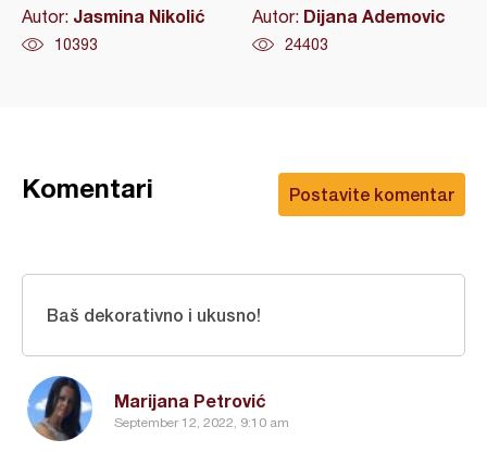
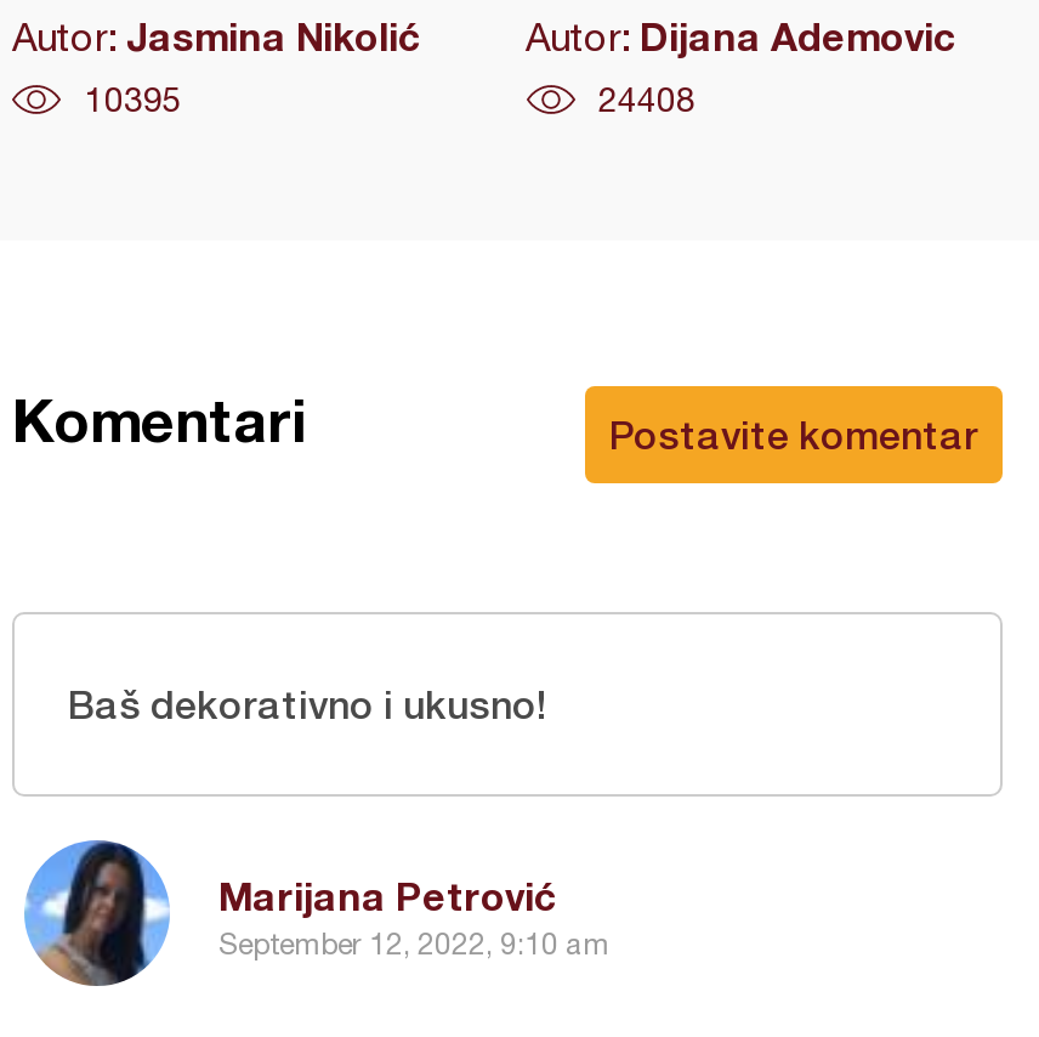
- 10393
+ 10395

- 24403
+ 24408
